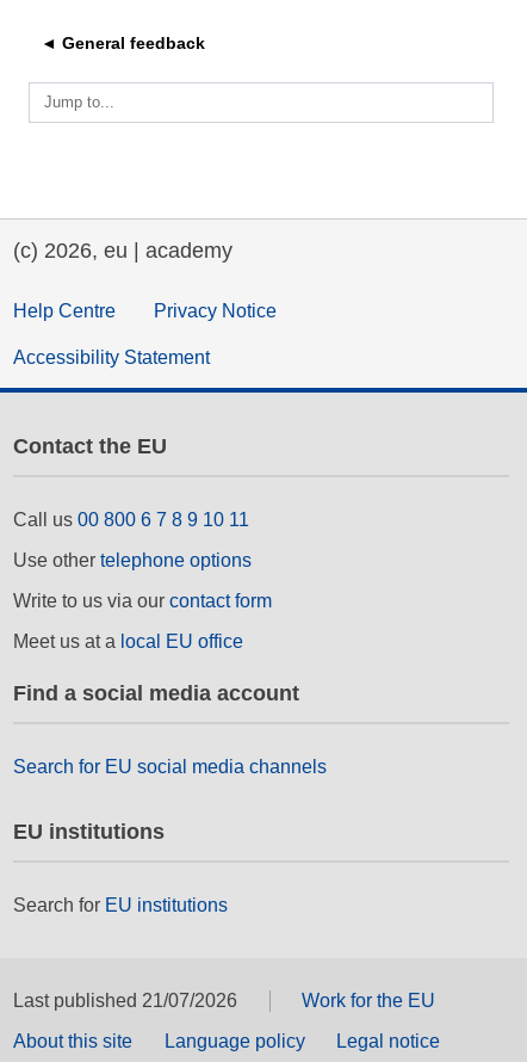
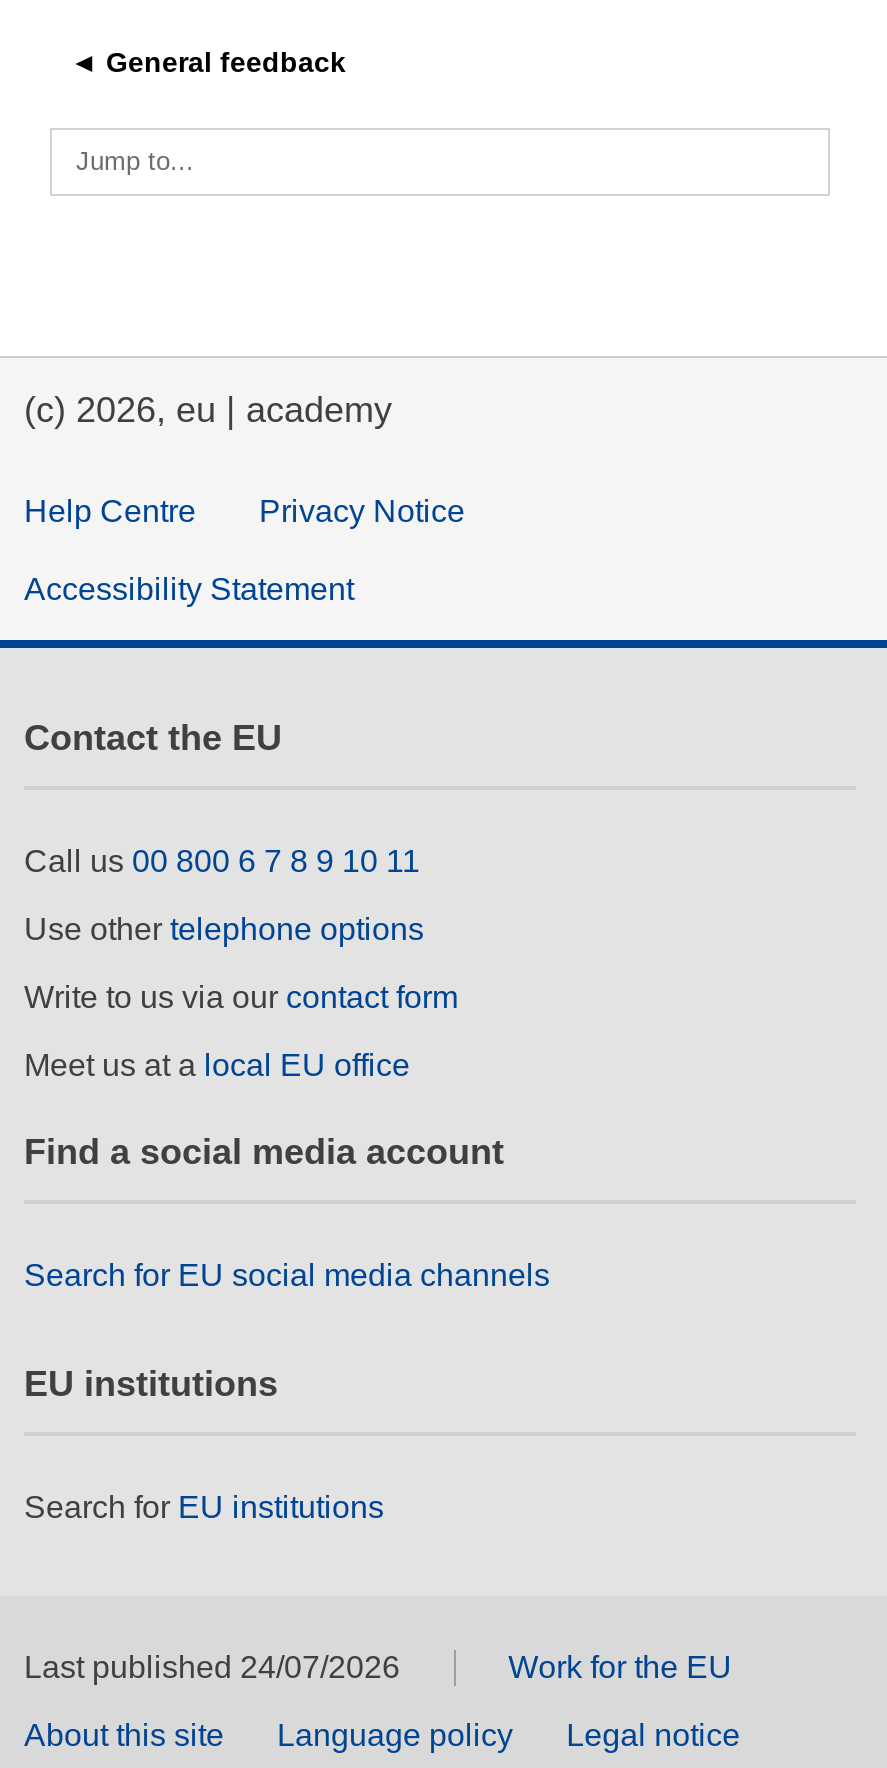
- Last published 21/07/2026
+ Last published 24/07/2026
